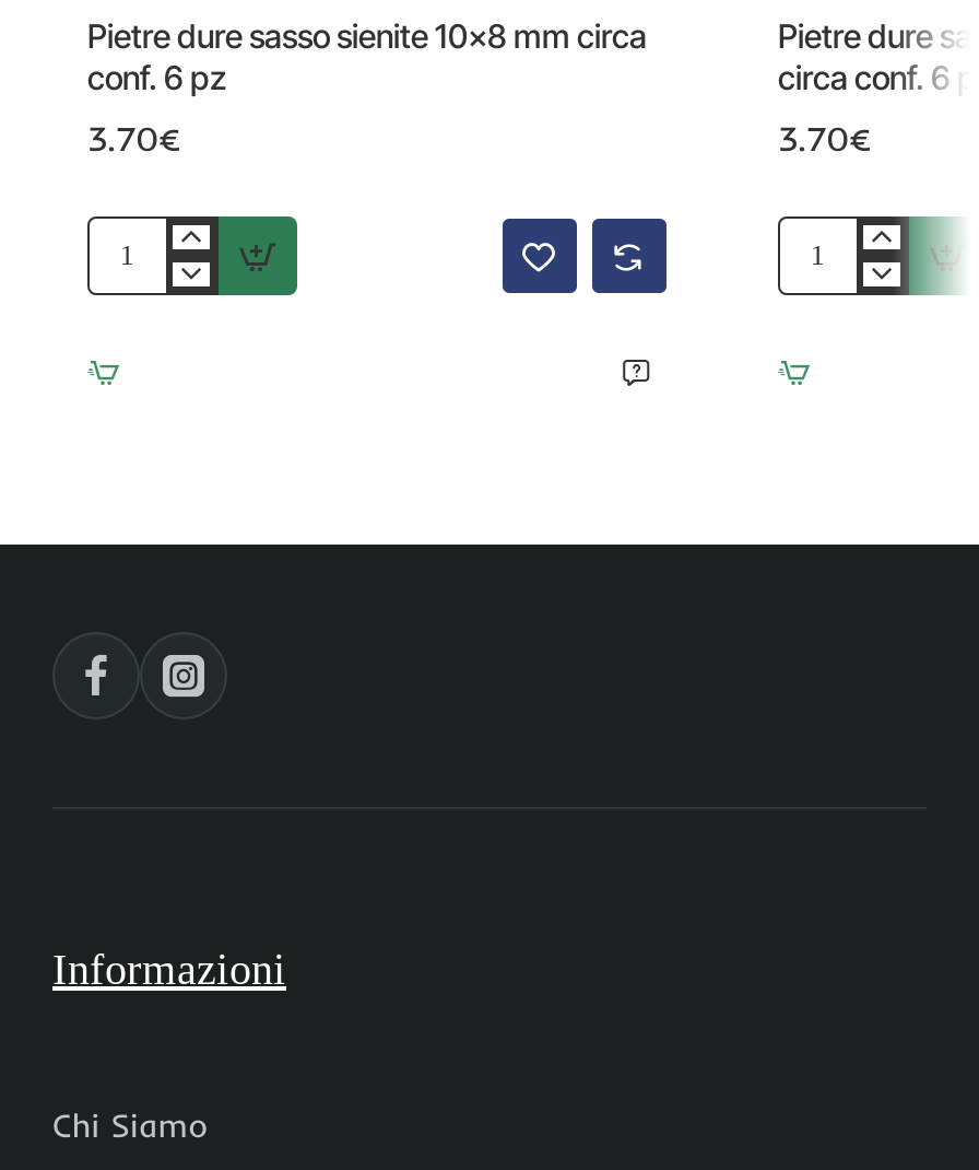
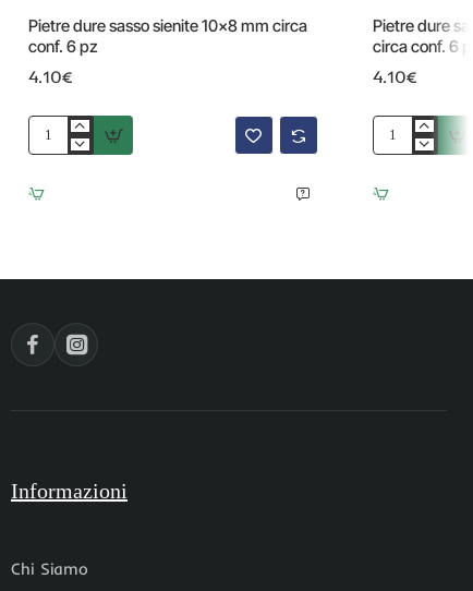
- 3.70€
+ 4.10€

- 3.70€
+ 4.10€
